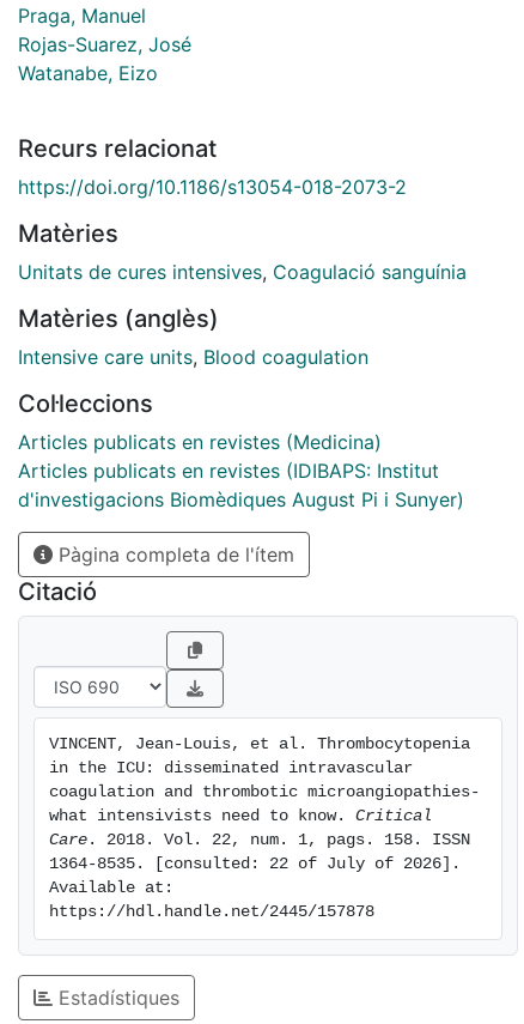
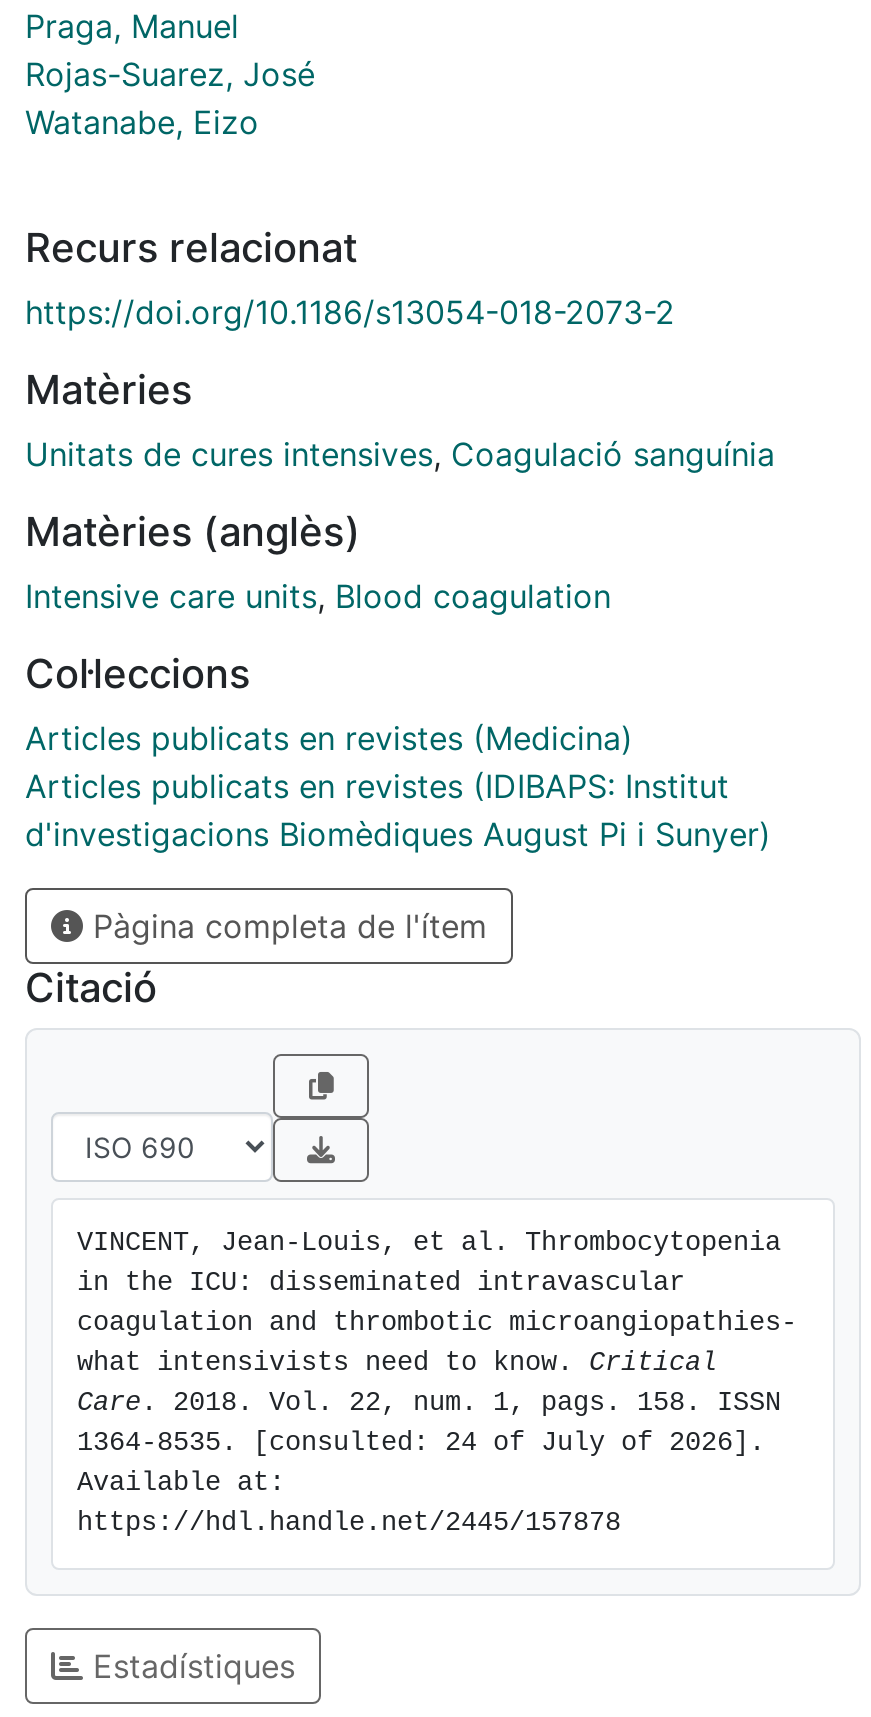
- 1364-8535. [consulted: 22 of July of 2026].
+ 1364-8535. [consulted: 24 of July of 2026].
